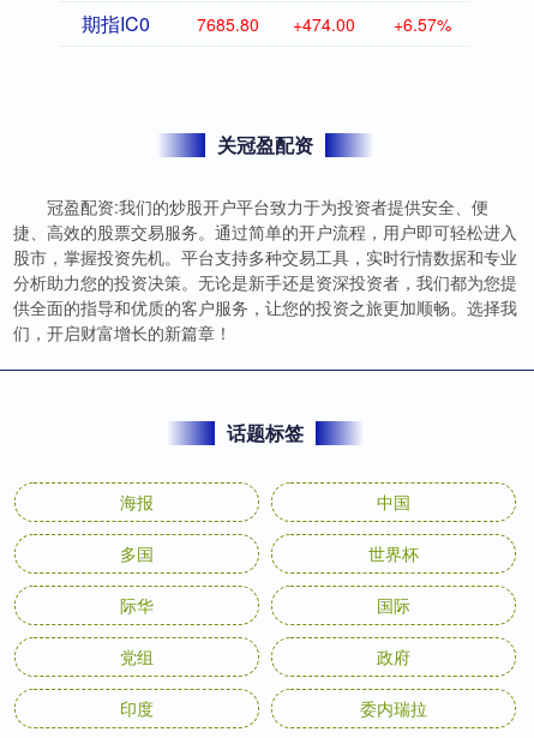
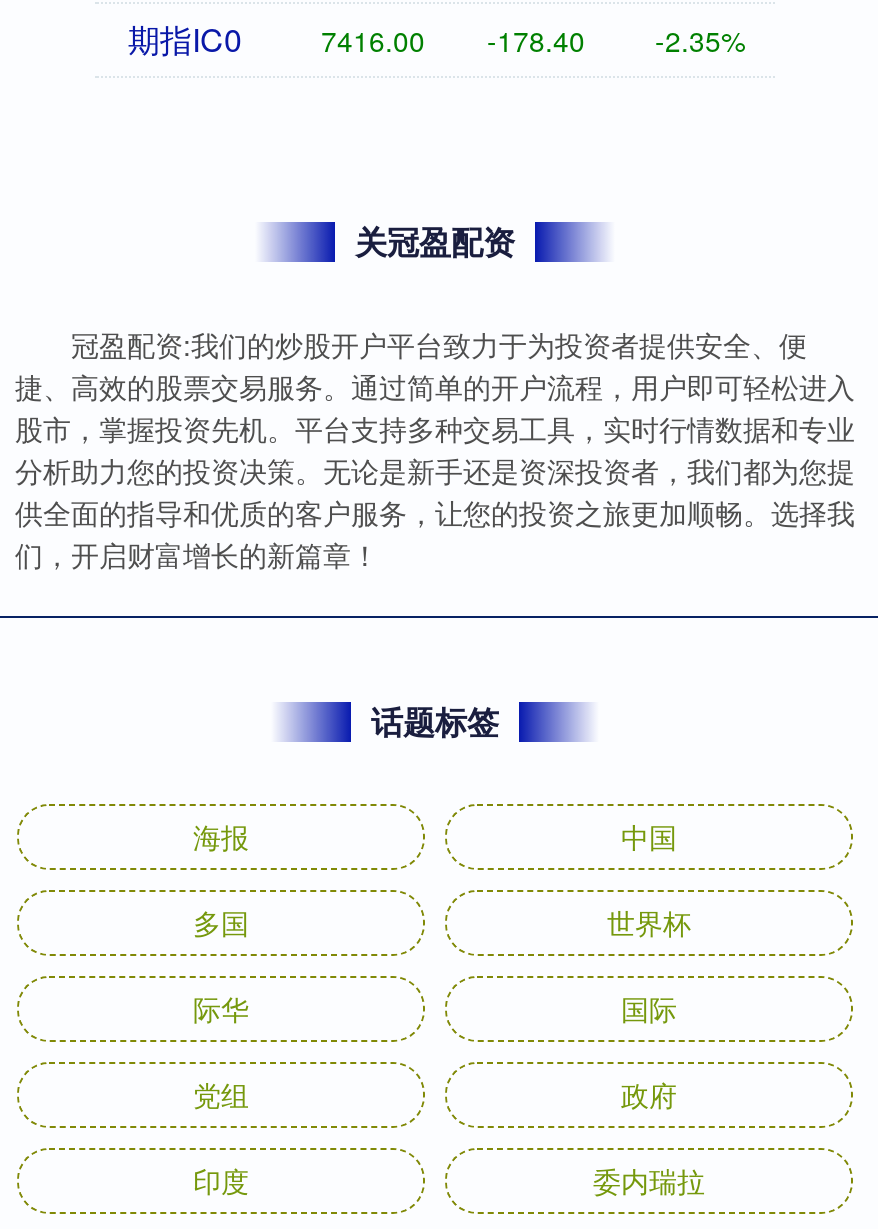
- 7685.80
+ 7416.00

- +474.00
+ -178.40

- +6.57%
+ -2.35%
